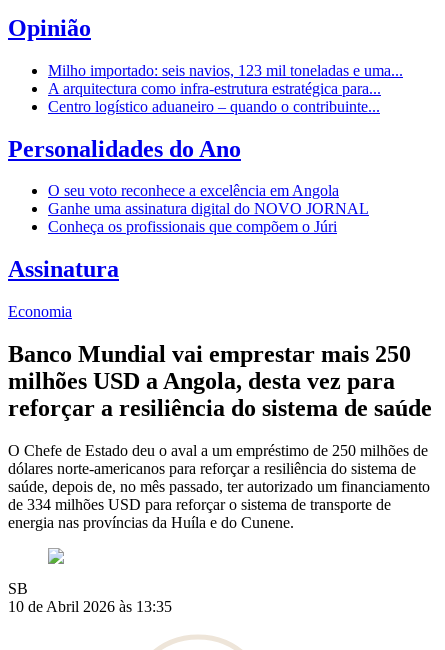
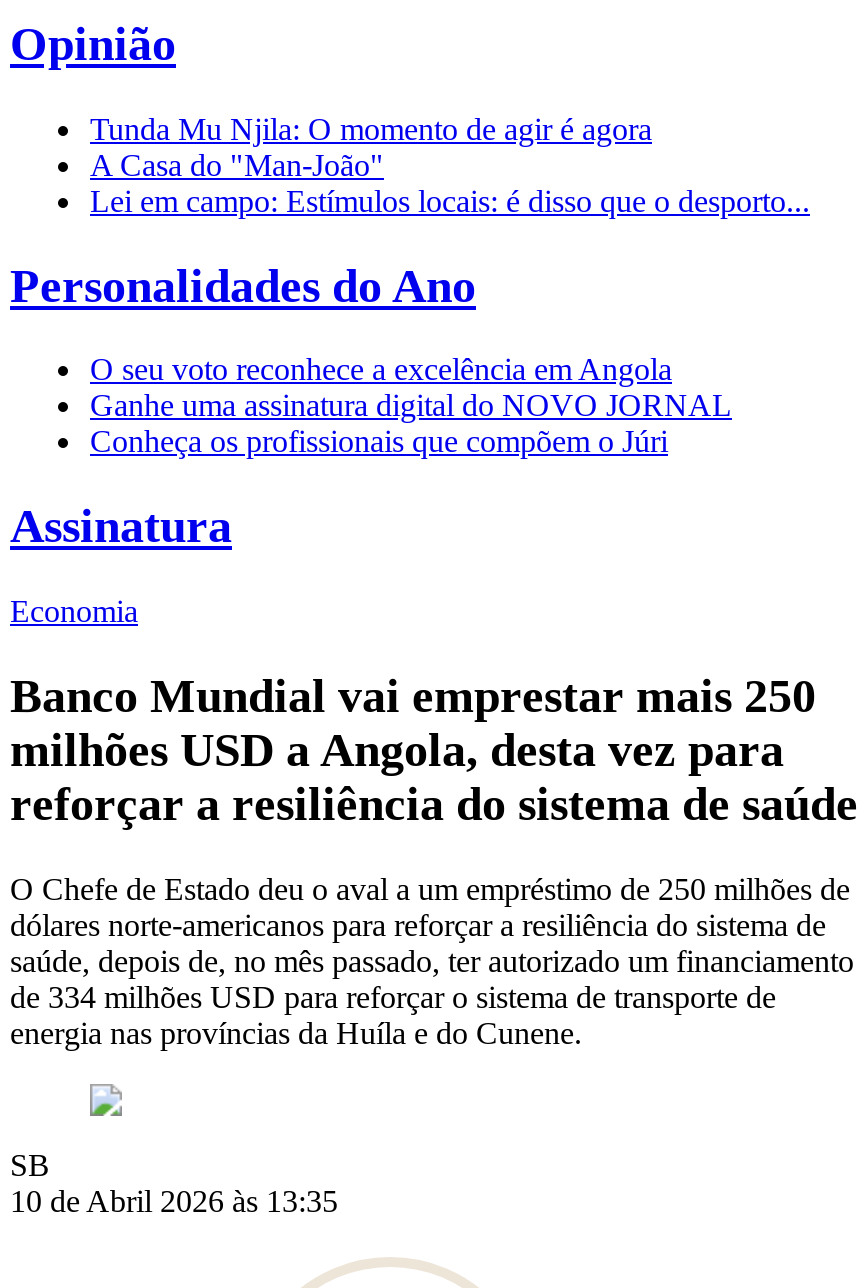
- Milho importado: seis navios, 123 mil toneladas e uma...
- A arquitectura como infra-estrutura estratégica para...
- Centro logístico aduaneiro – quando o contribuinte...
+ Tunda Mu Njila: O momento de agir é agora
+ A Casa do "Man-João"
+ Lei em campo: Estímulos locais: é disso que o desporto...
